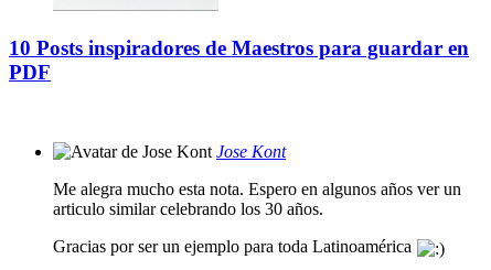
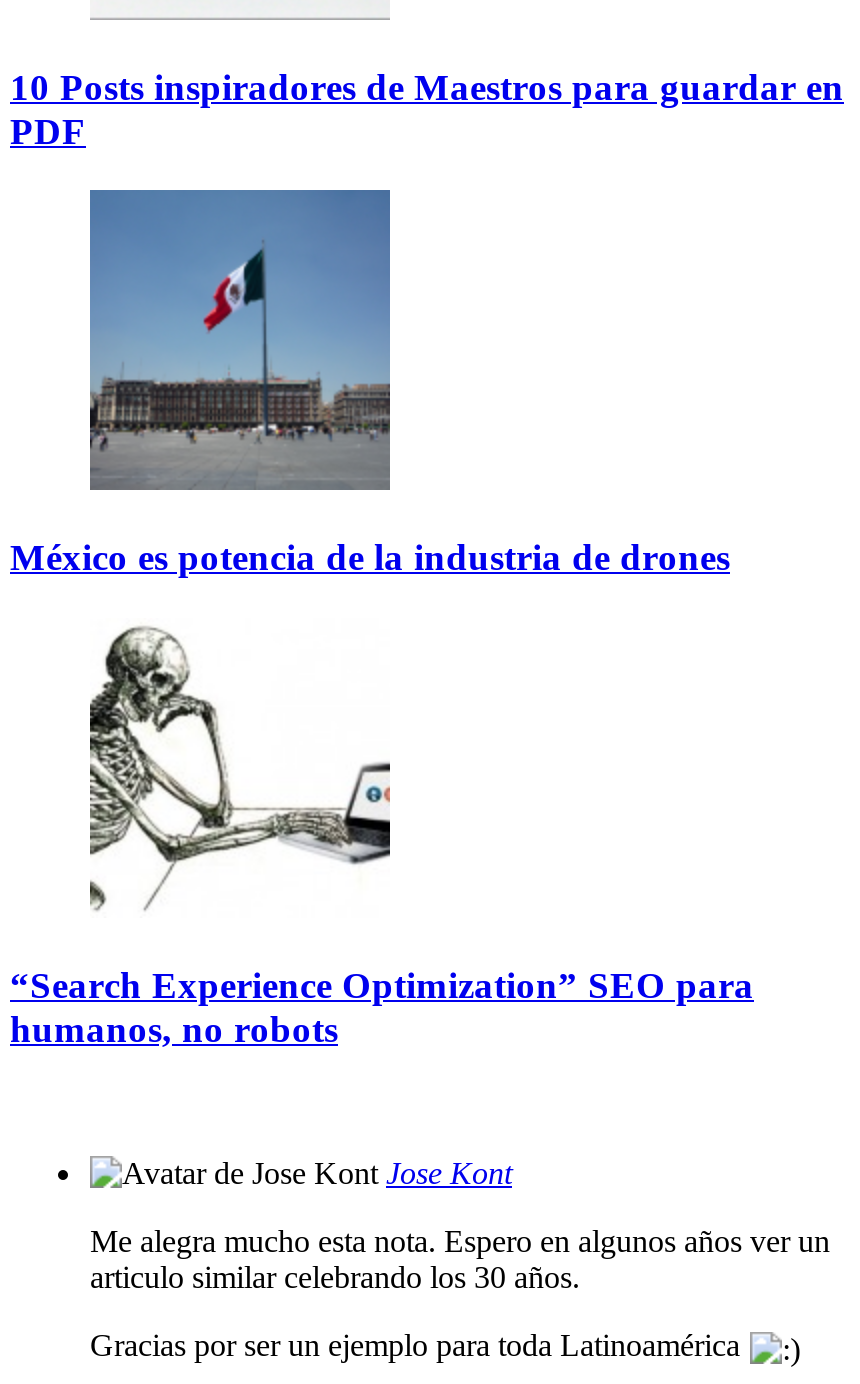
+ [image]
+ México es potencia de la industria de drones

+ [image]
+ “Search Experience Optimization” SEO para
+ humanos, no robots
